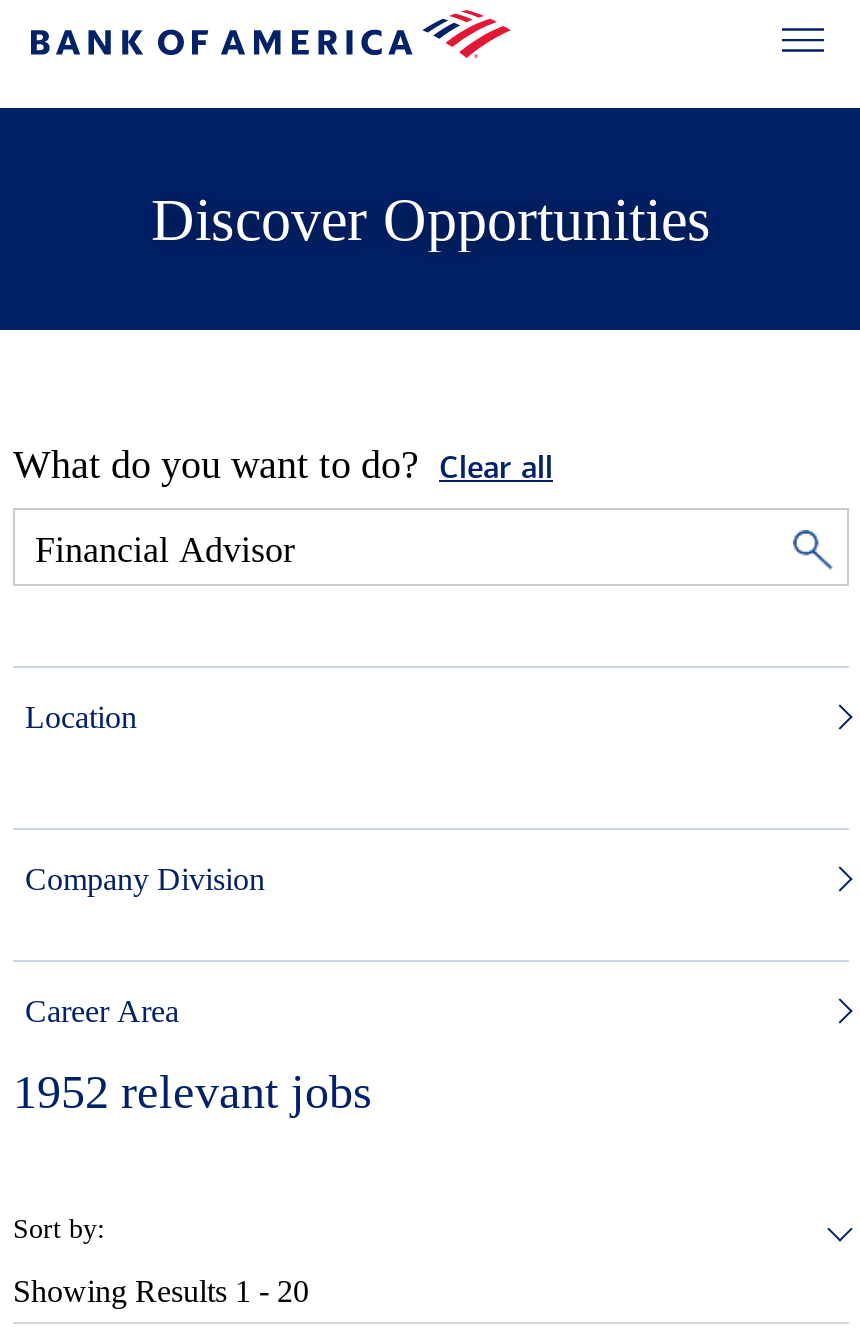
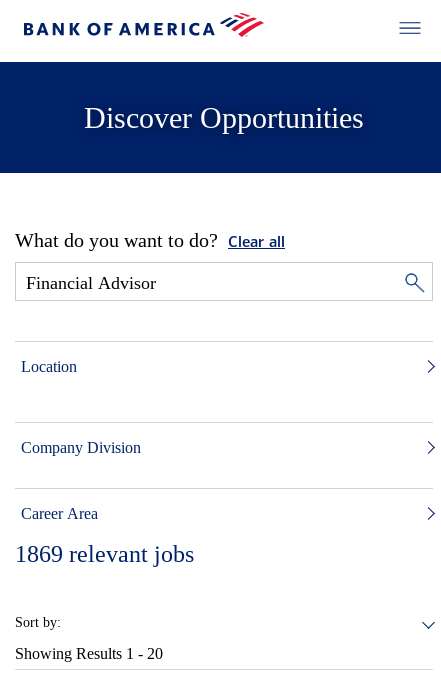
- 1952 relevant jobs
+ 1869 relevant jobs
